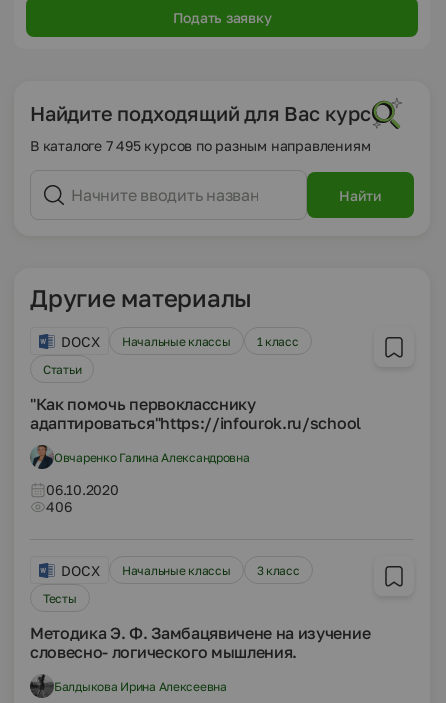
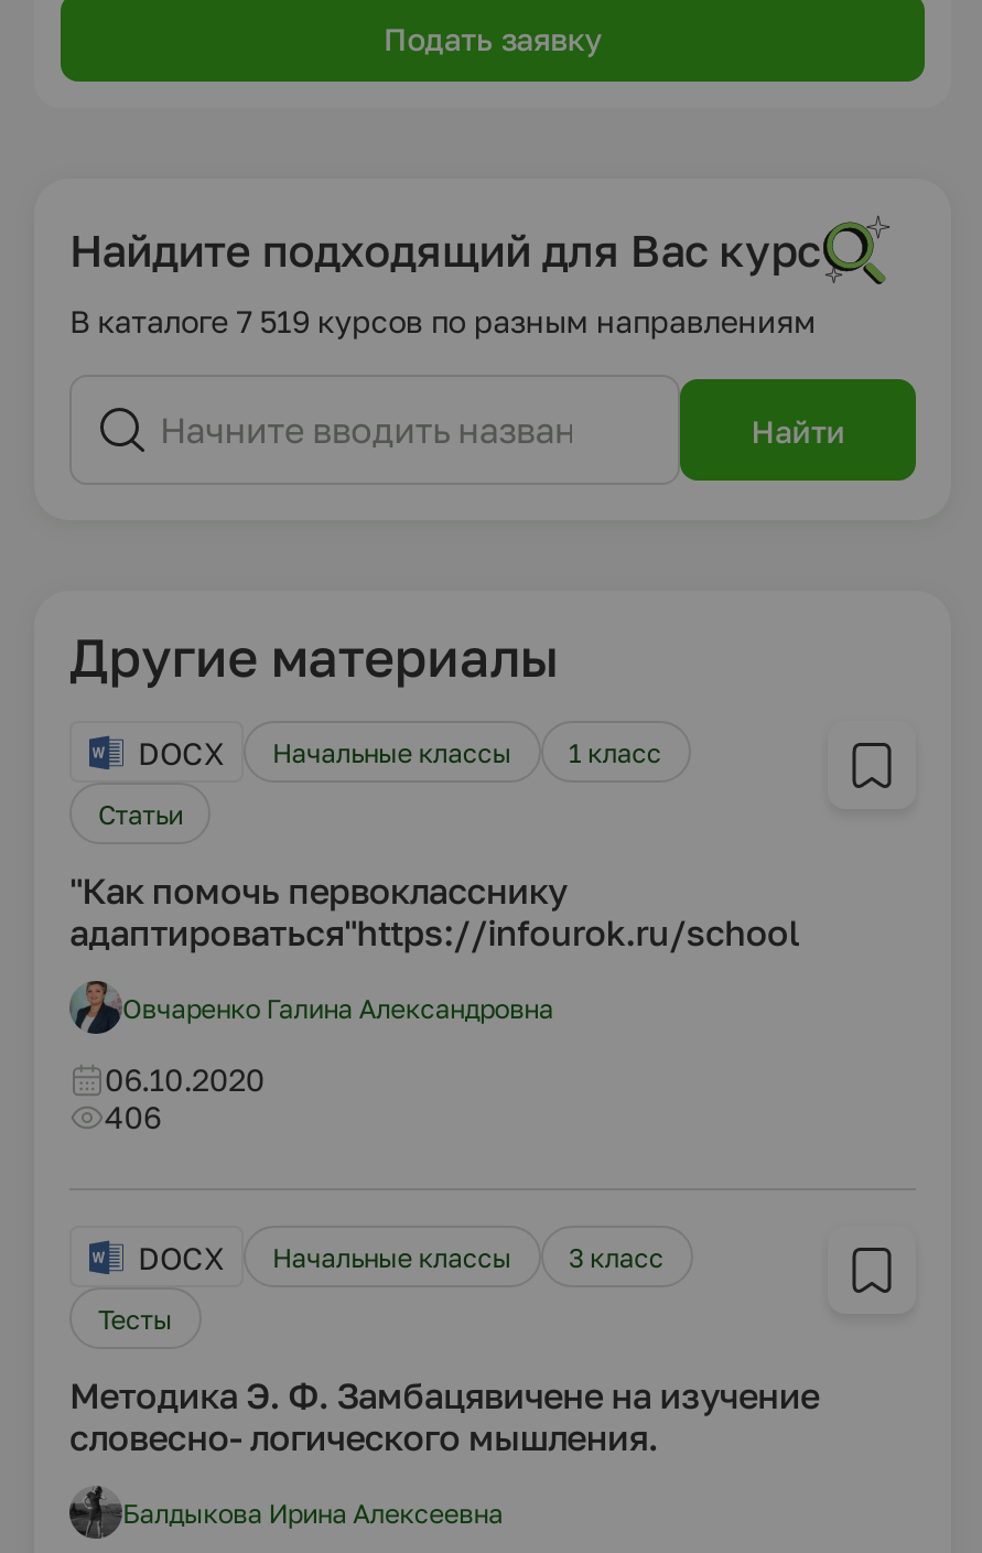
- В каталоге 7 495 курсов по разным направлениям
+ В каталоге 7 519 курсов по разным направлениям
